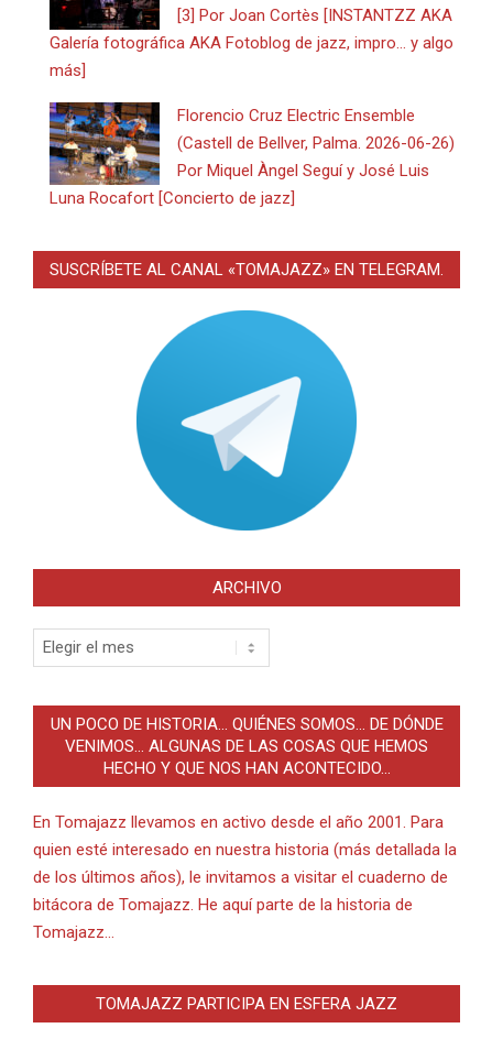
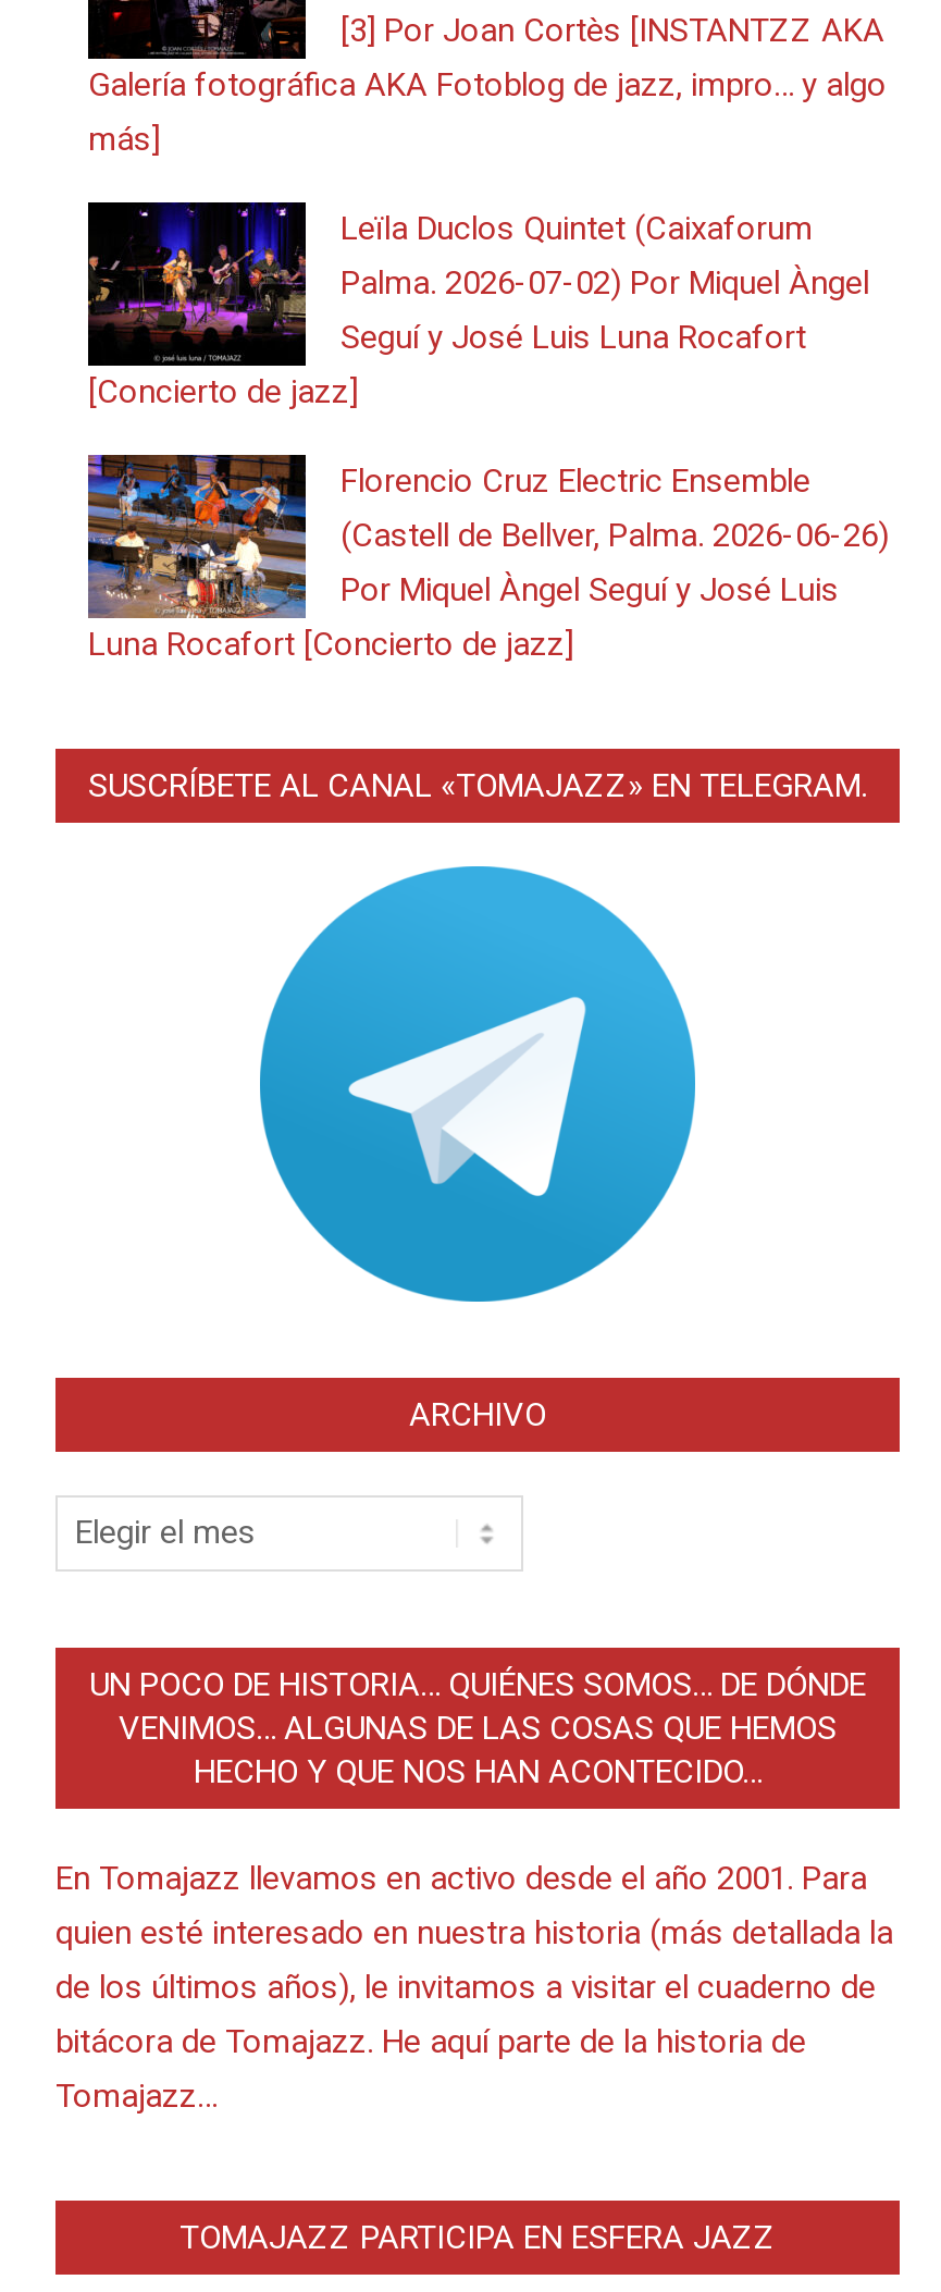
+ [image]
+ Leïla Duclos Quintet (Caixaforum
+ Palma. 2026-07-02) Por Miquel Àngel
+ Seguí y José Luis Luna Rocafort
+ [Concierto de jazz]
